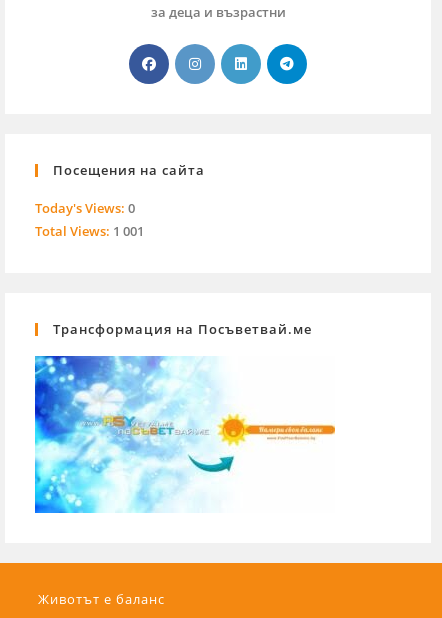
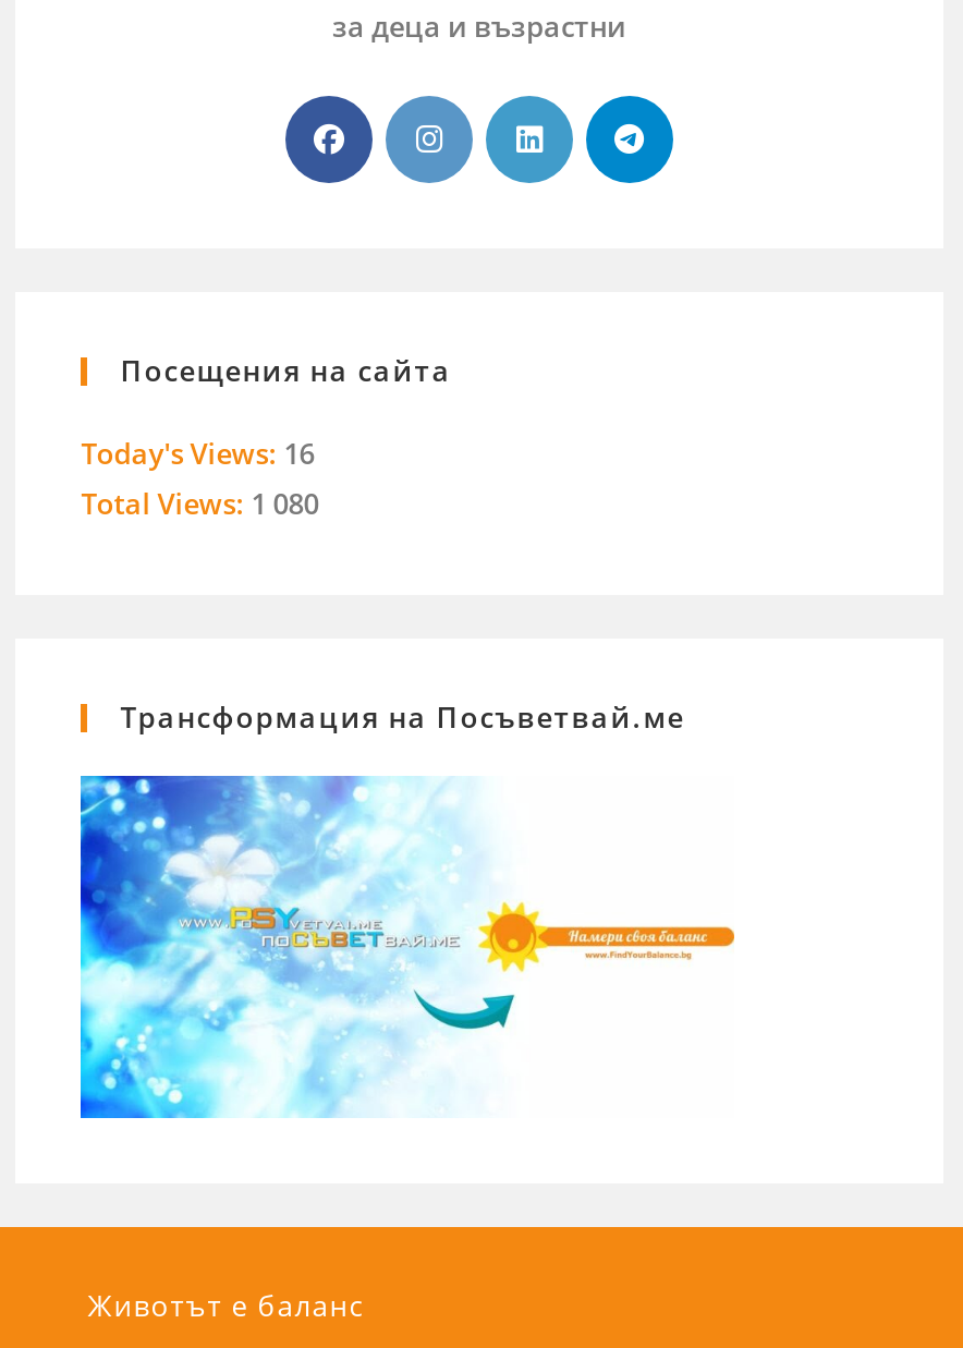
- Today's Views: 0
+ Today's Views: 16

- Total Views: 1 001
+ Total Views: 1 080
